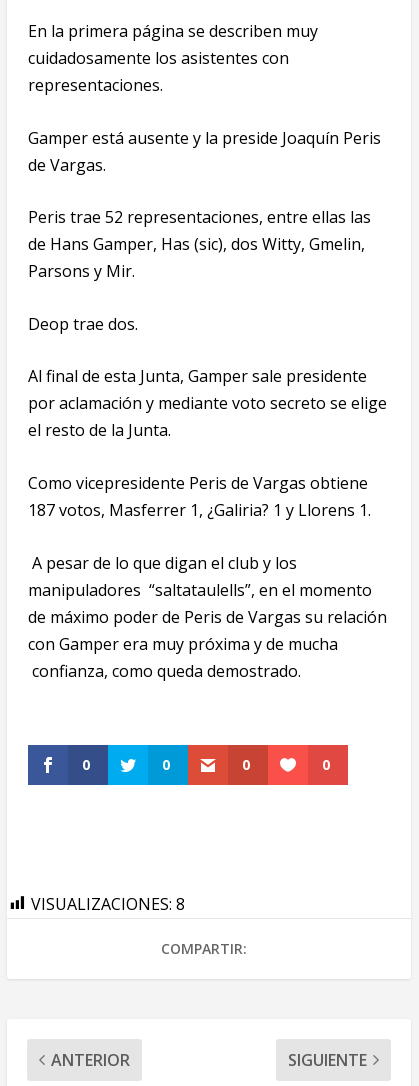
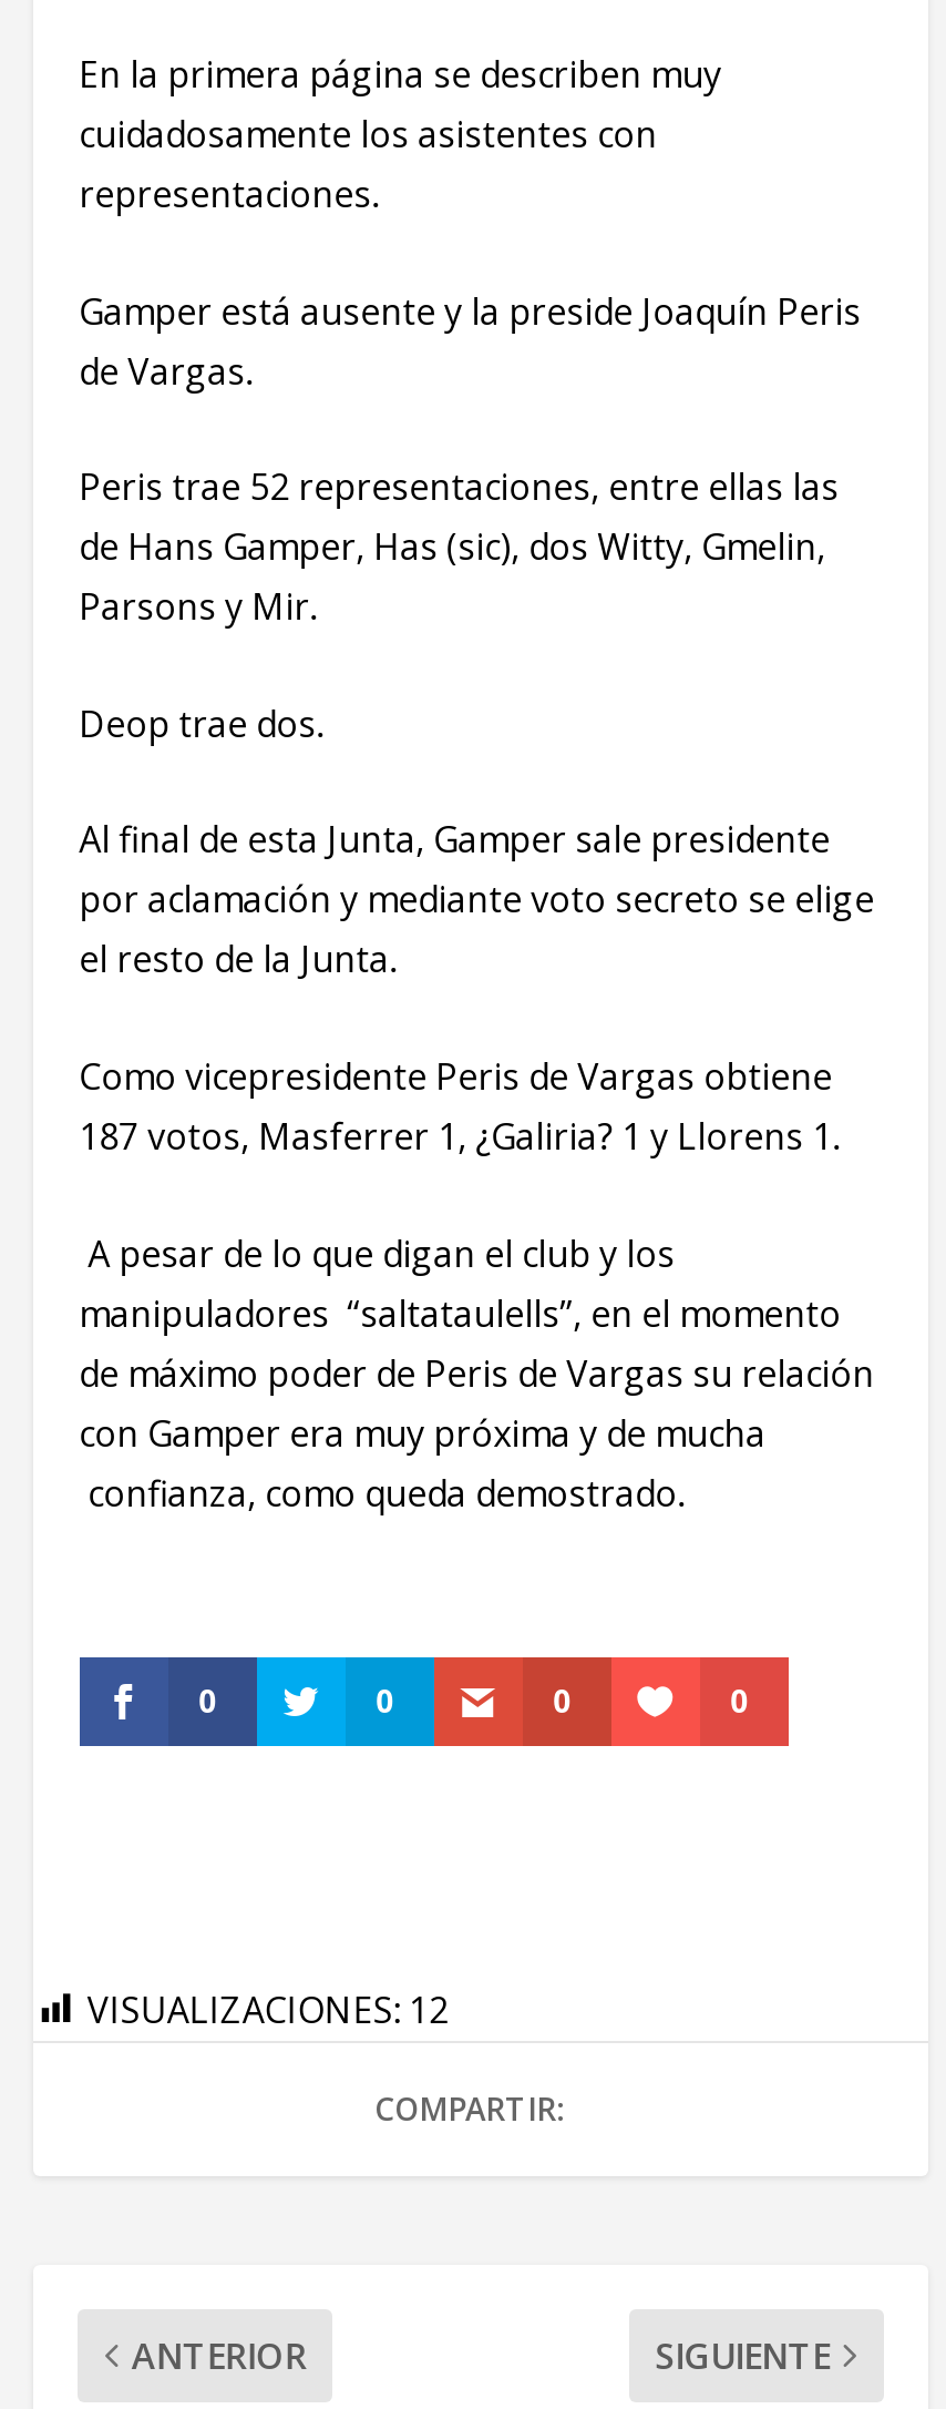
- VISUALIZACIONES: 8
+ VISUALIZACIONES: 12
